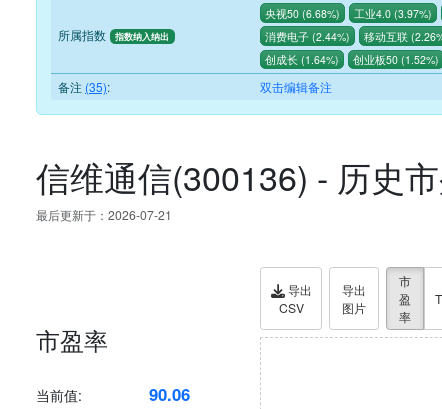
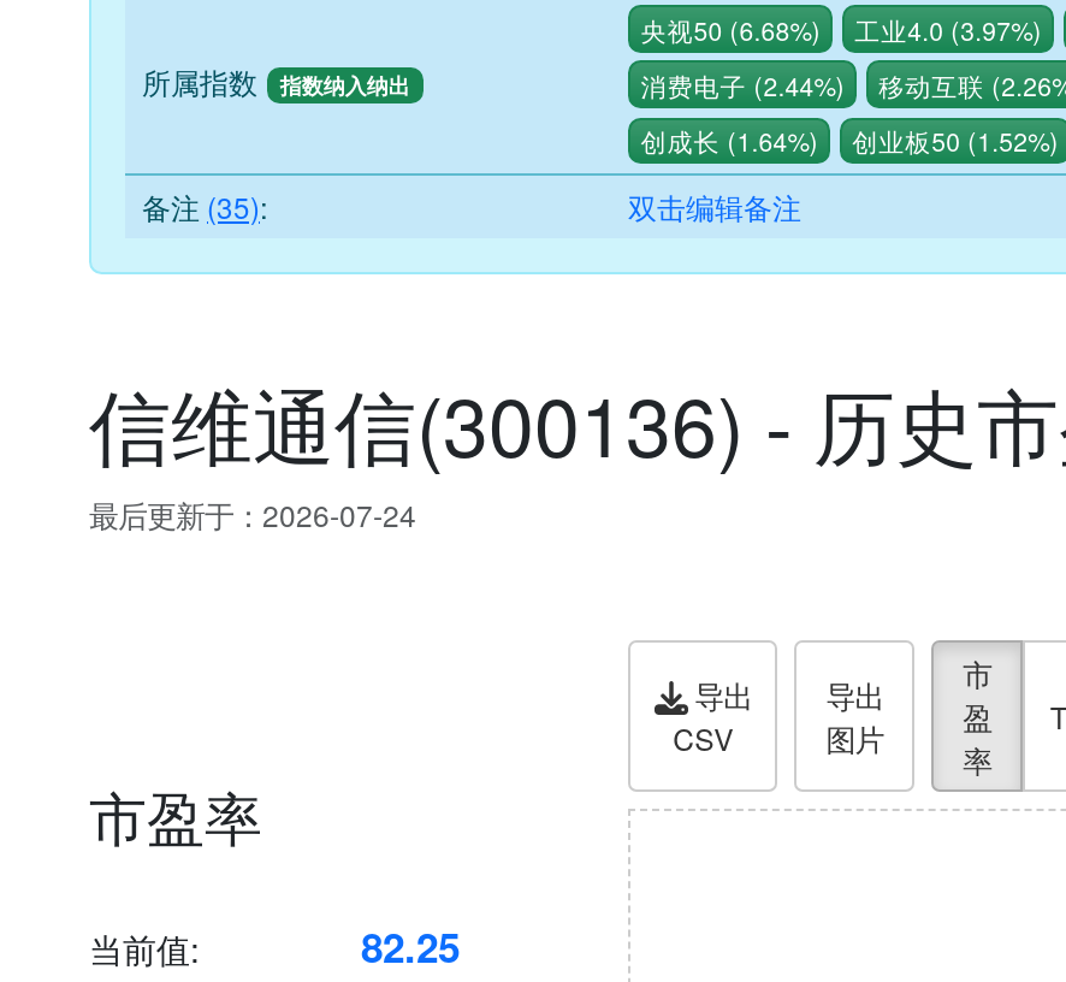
- 最后更新于：2026-07-21
+ 最后更新于：2026-07-24

- 90.06
+ 82.25
